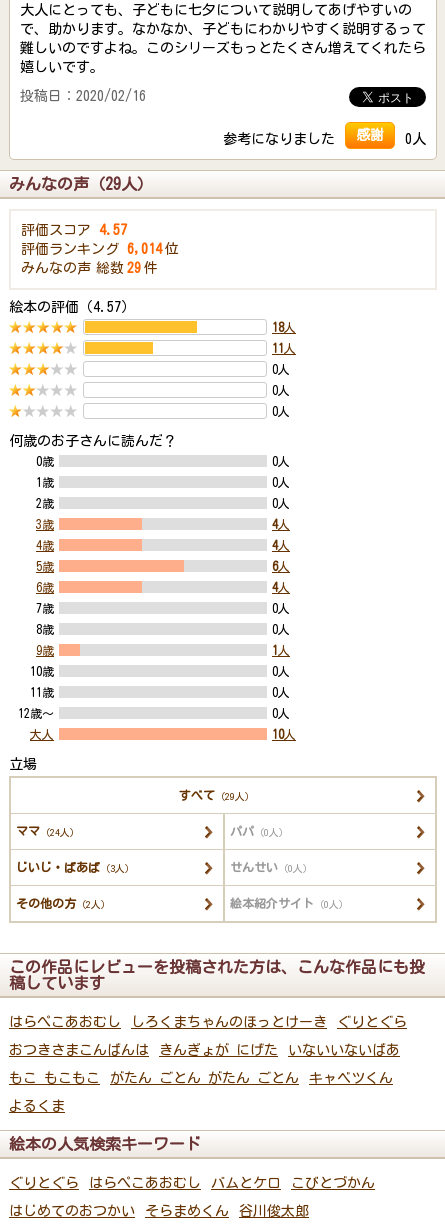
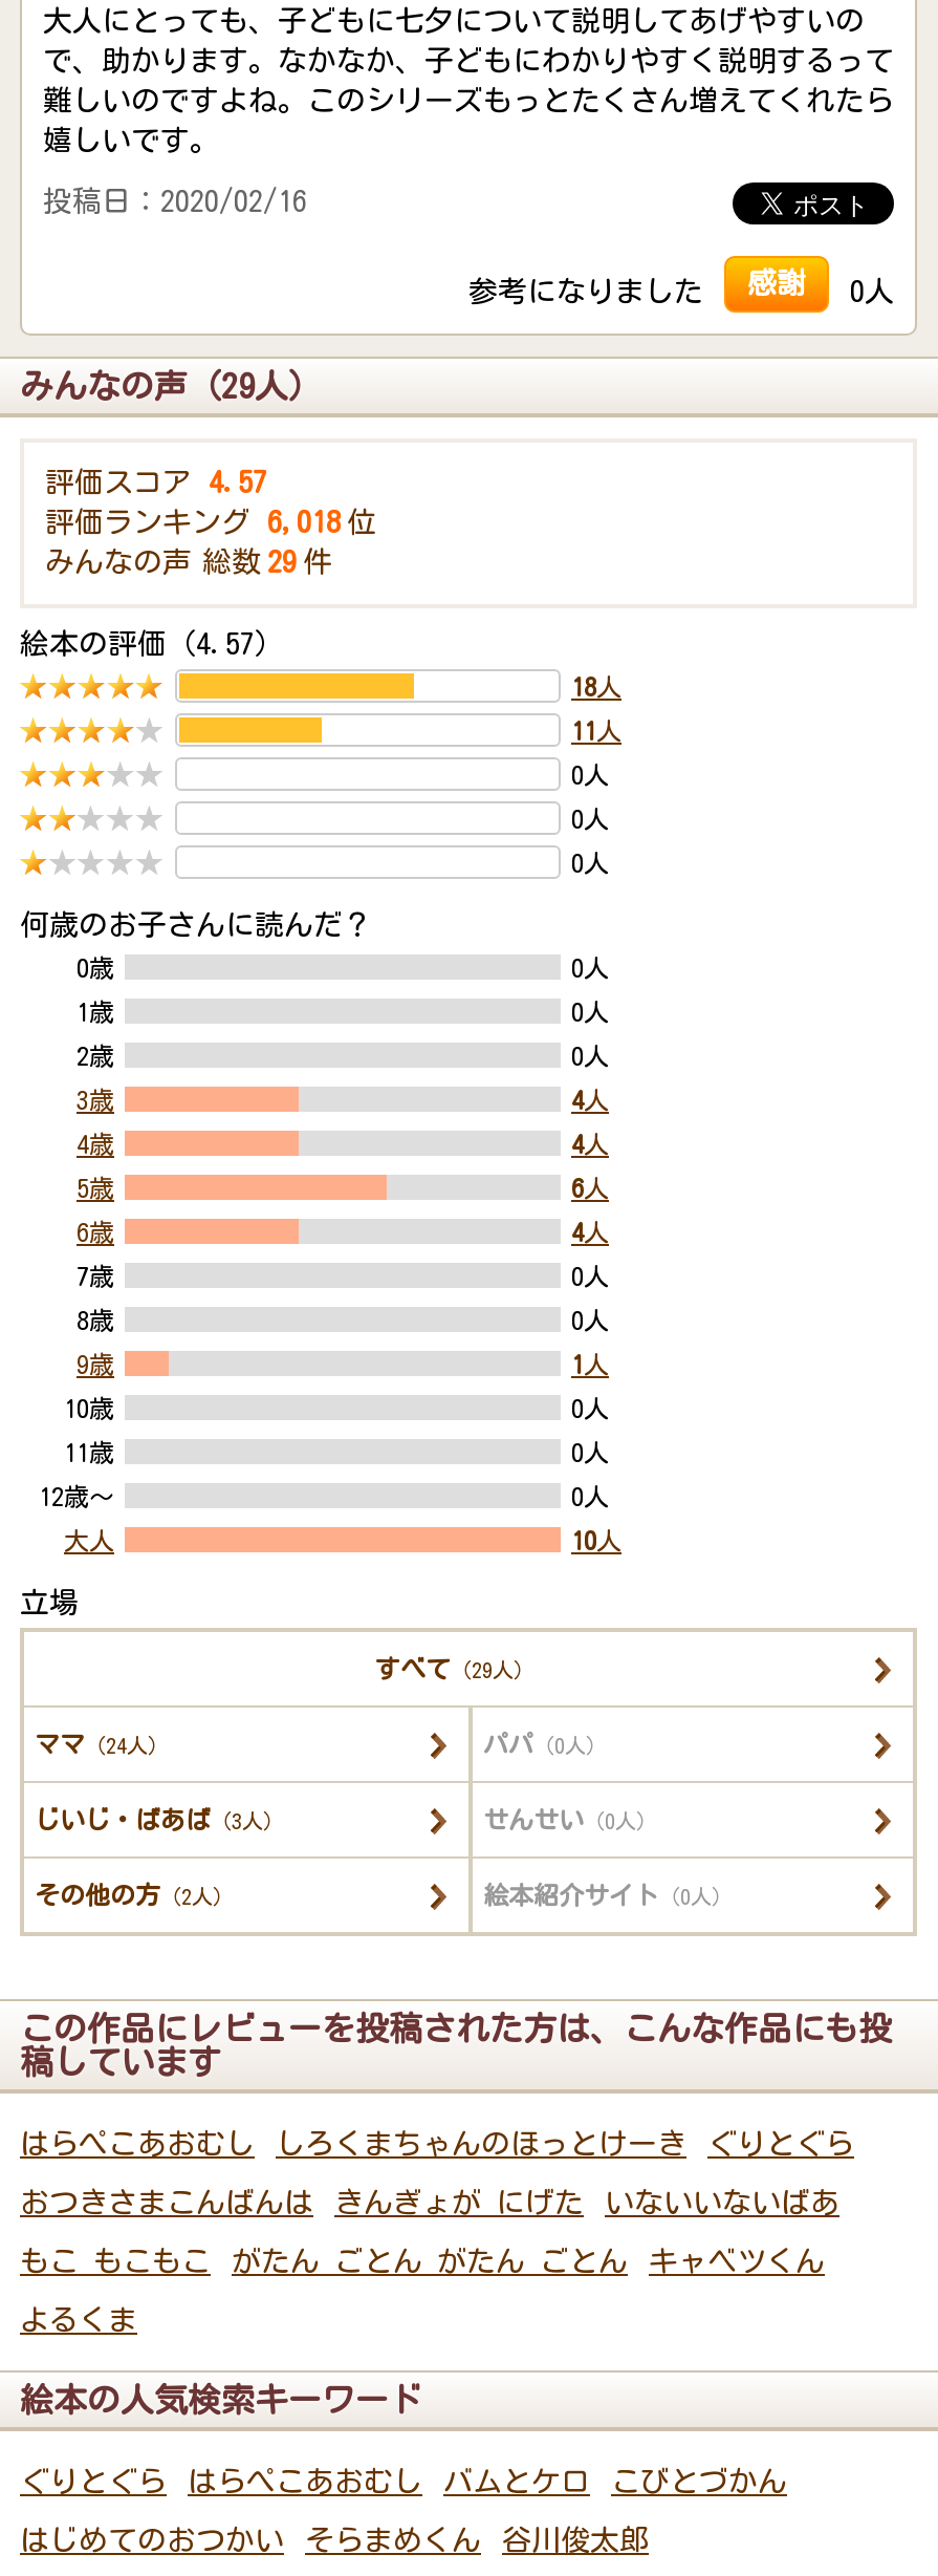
- 評価ランキング 6,014 位
+ 評価ランキング 6,018 位
